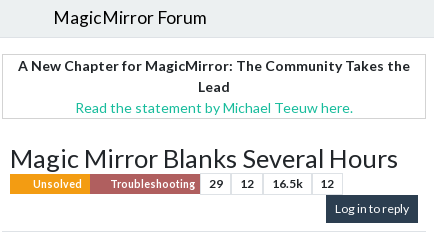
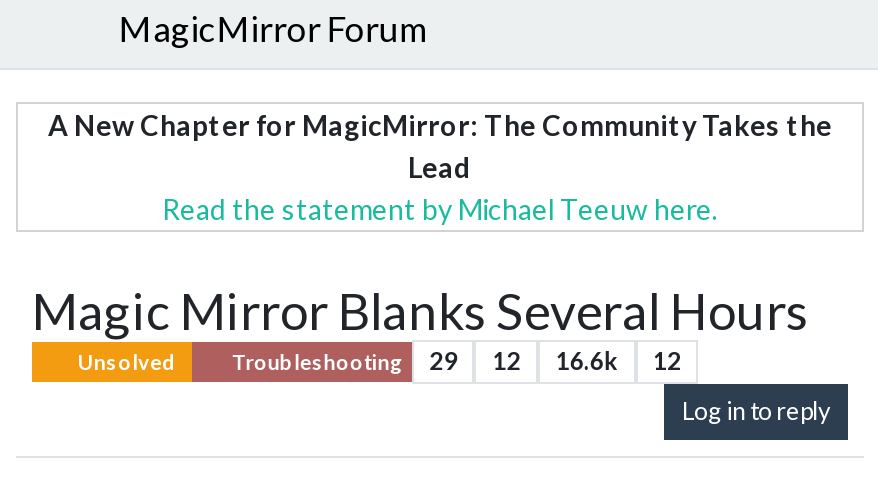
- Troubleshooting 29 12 16.5k 12
+ Troubleshooting 29 12 16.6k 12
